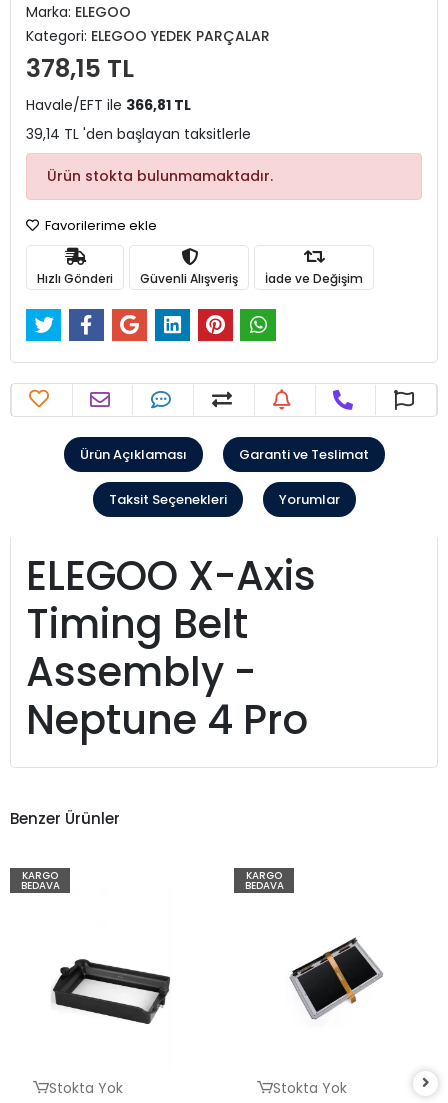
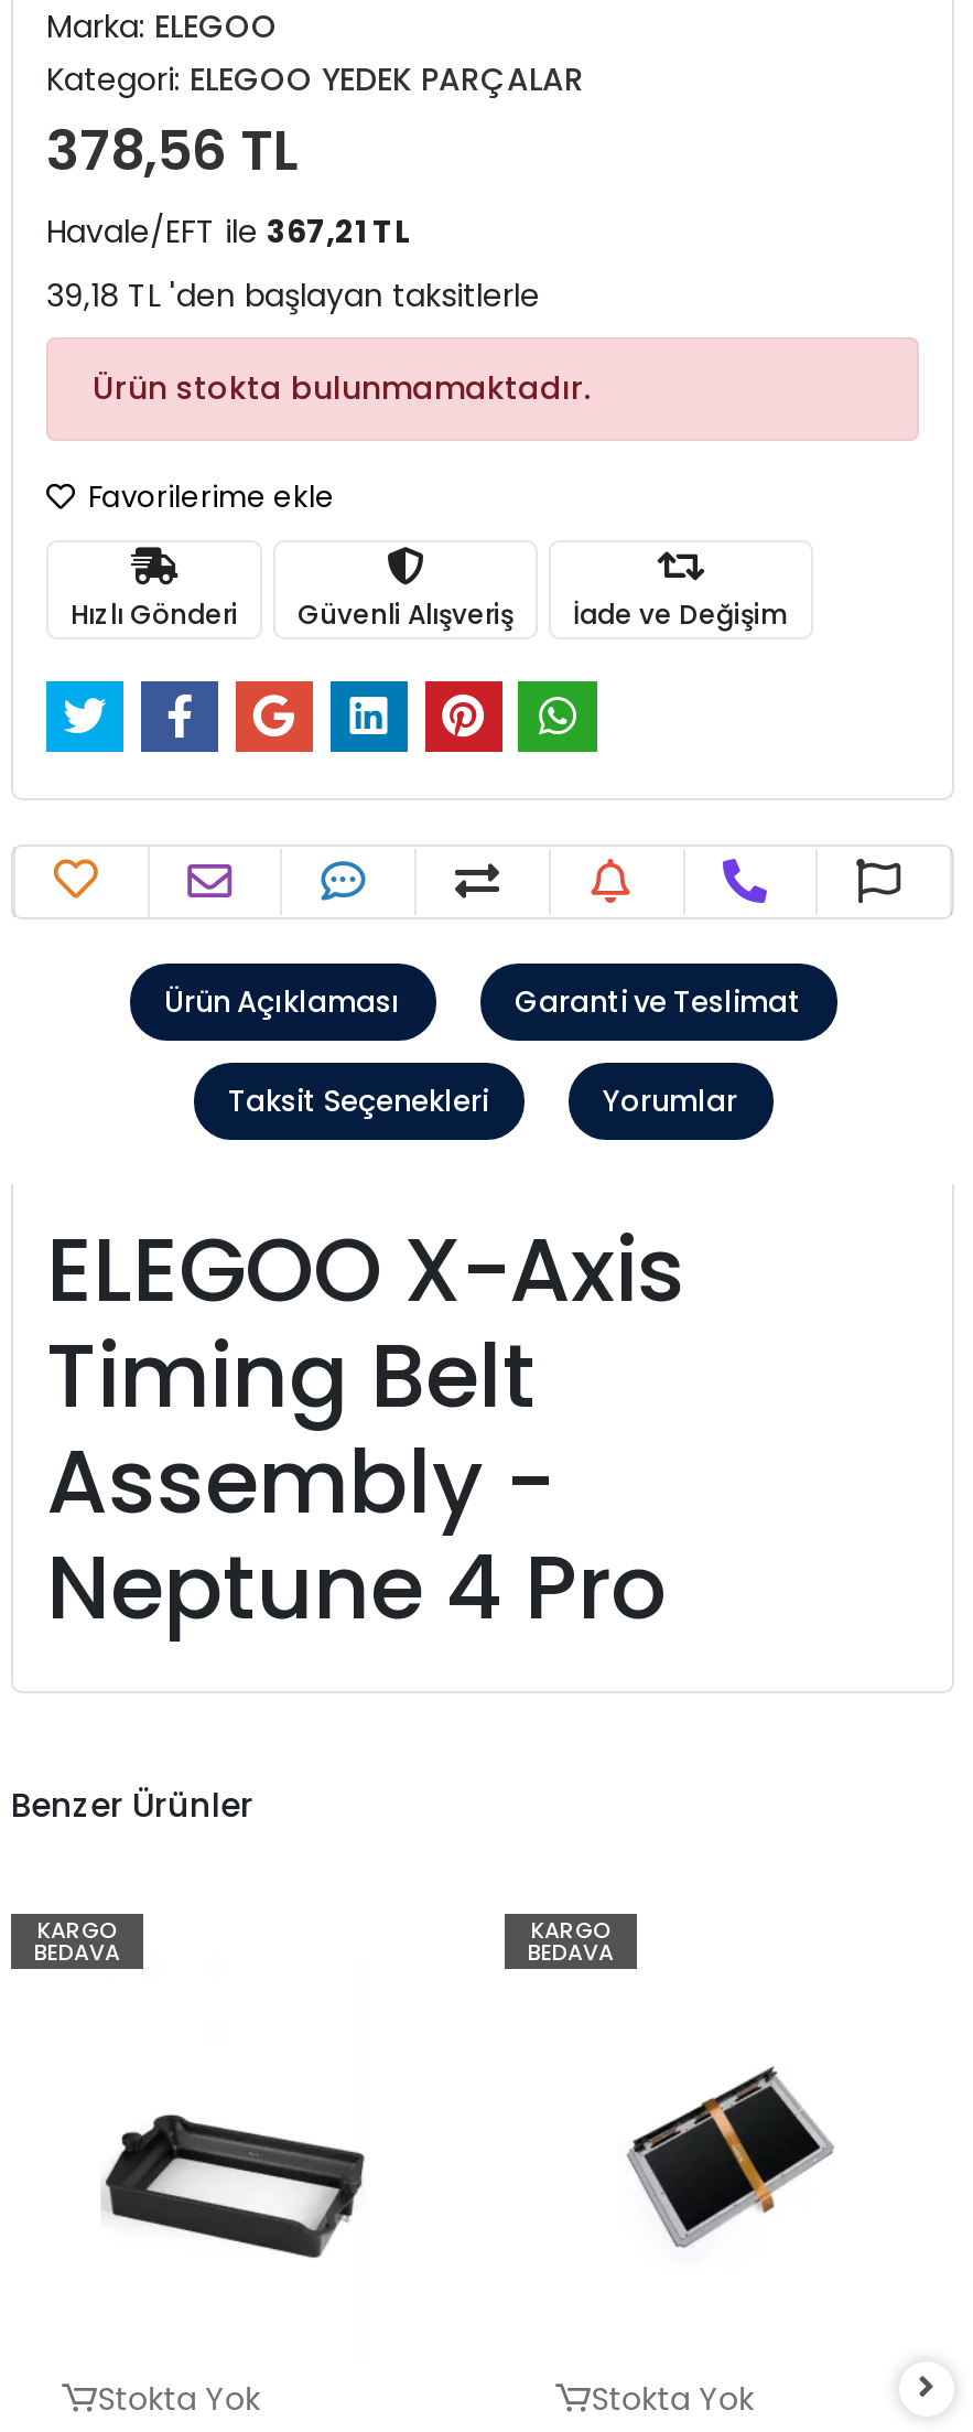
- 378,15 TL
+ 378,56 TL

- Havale/EFT ile 366,81 TL
+ Havale/EFT ile 367,21 TL

- 39,14 TL 'den başlayan taksitlerle
+ 39,18 TL 'den başlayan taksitlerle
